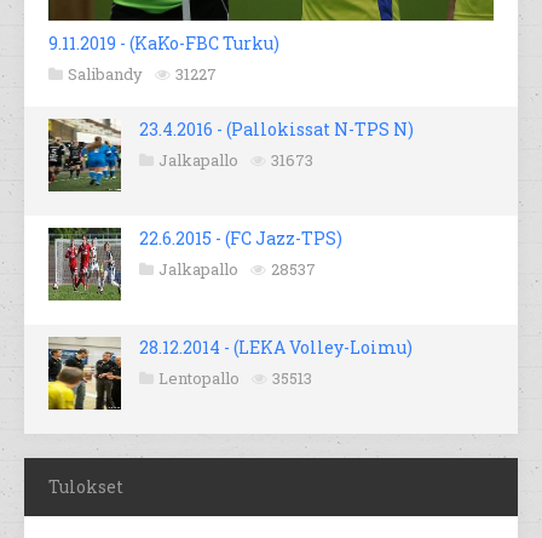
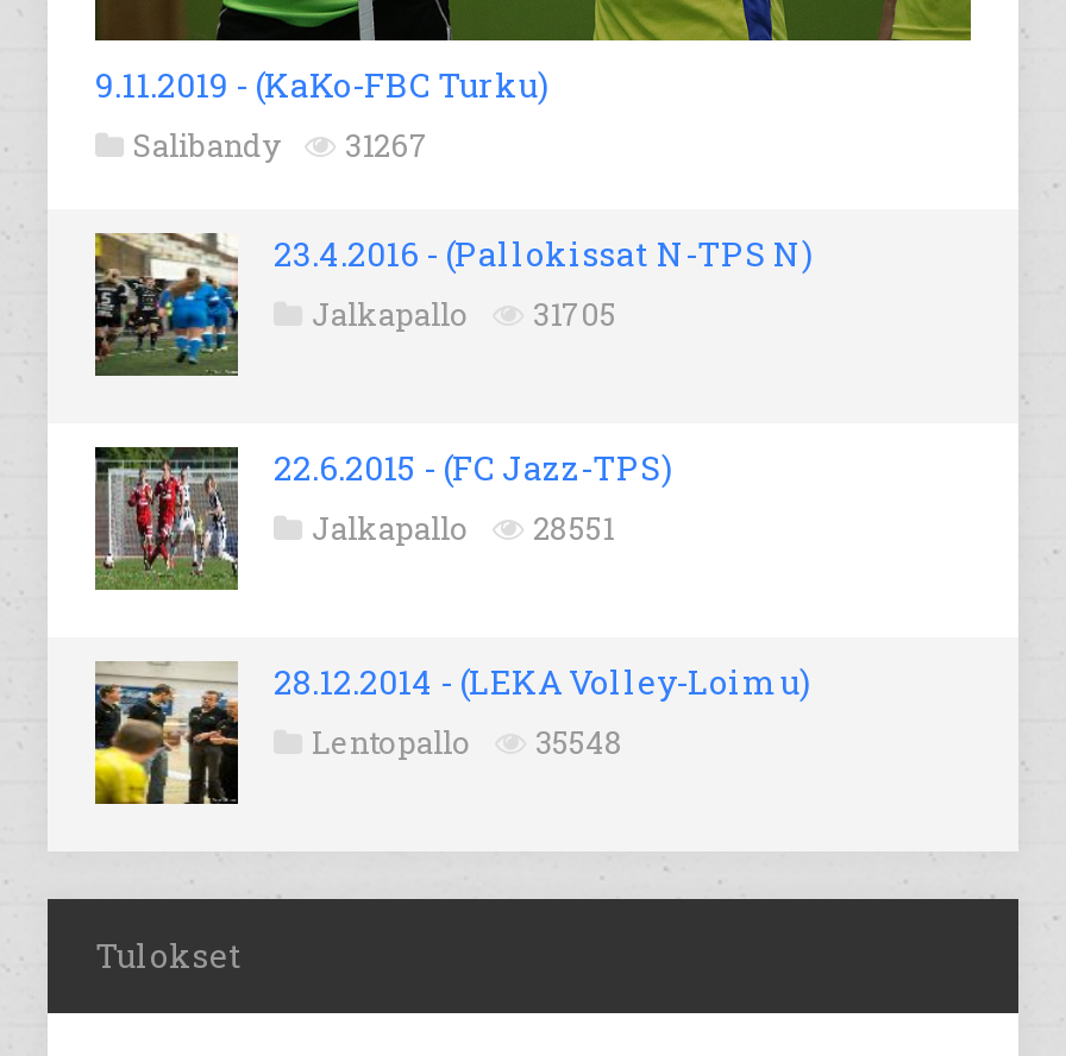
- Salibandy 31227
+ Salibandy 31267

- Jalkapallo 31673
+ Jalkapallo 31705

- Jalkapallo 28537
+ Jalkapallo 28551

- Lentopallo 35513
+ Lentopallo 35548
